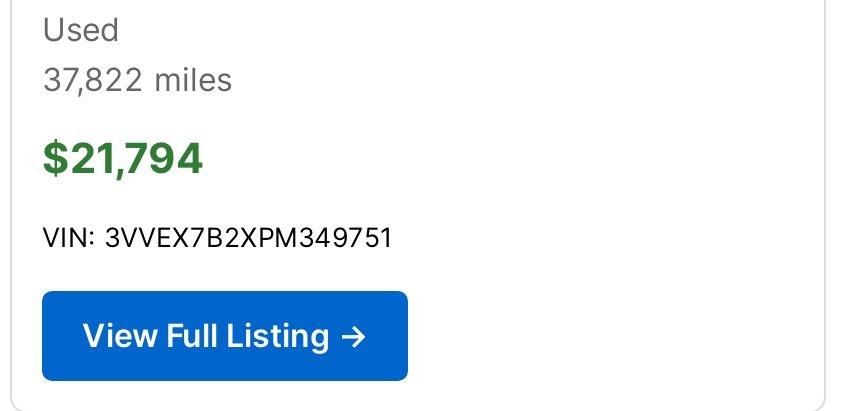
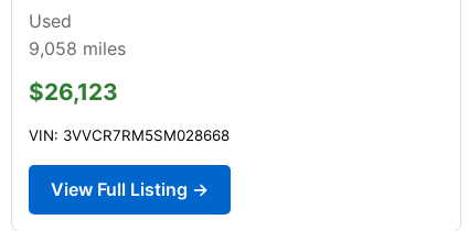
- 37,822 miles
+ 9,058 miles

- $21,794
+ $26,123

- VIN: 3VVEX7B2XPM349751
+ VIN: 3VVCR7RM5SM028668
